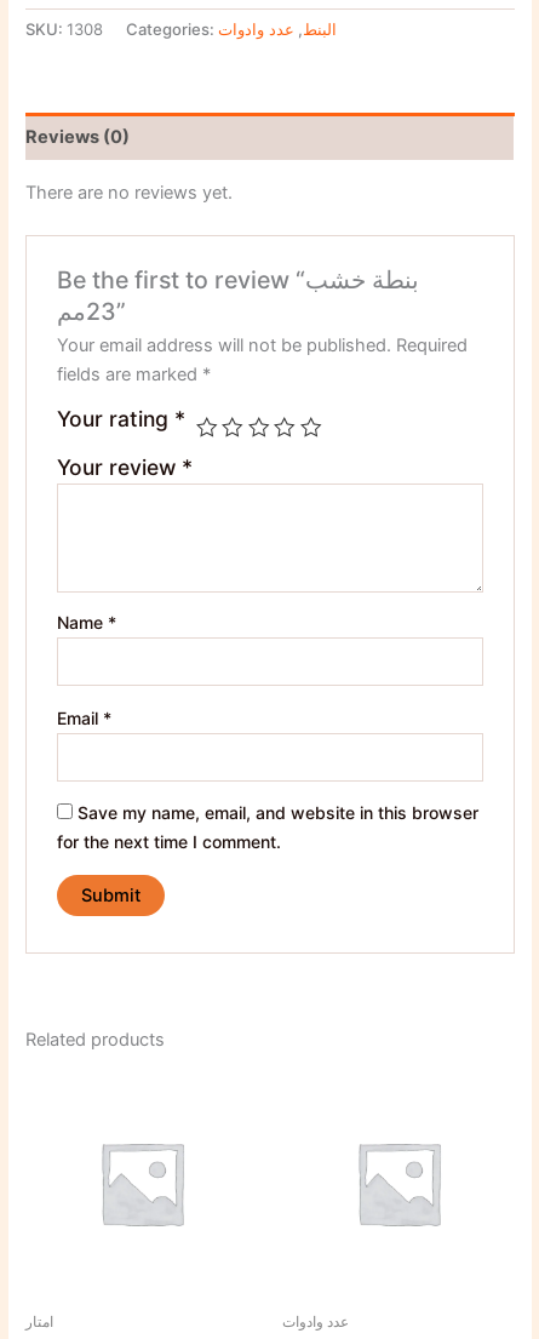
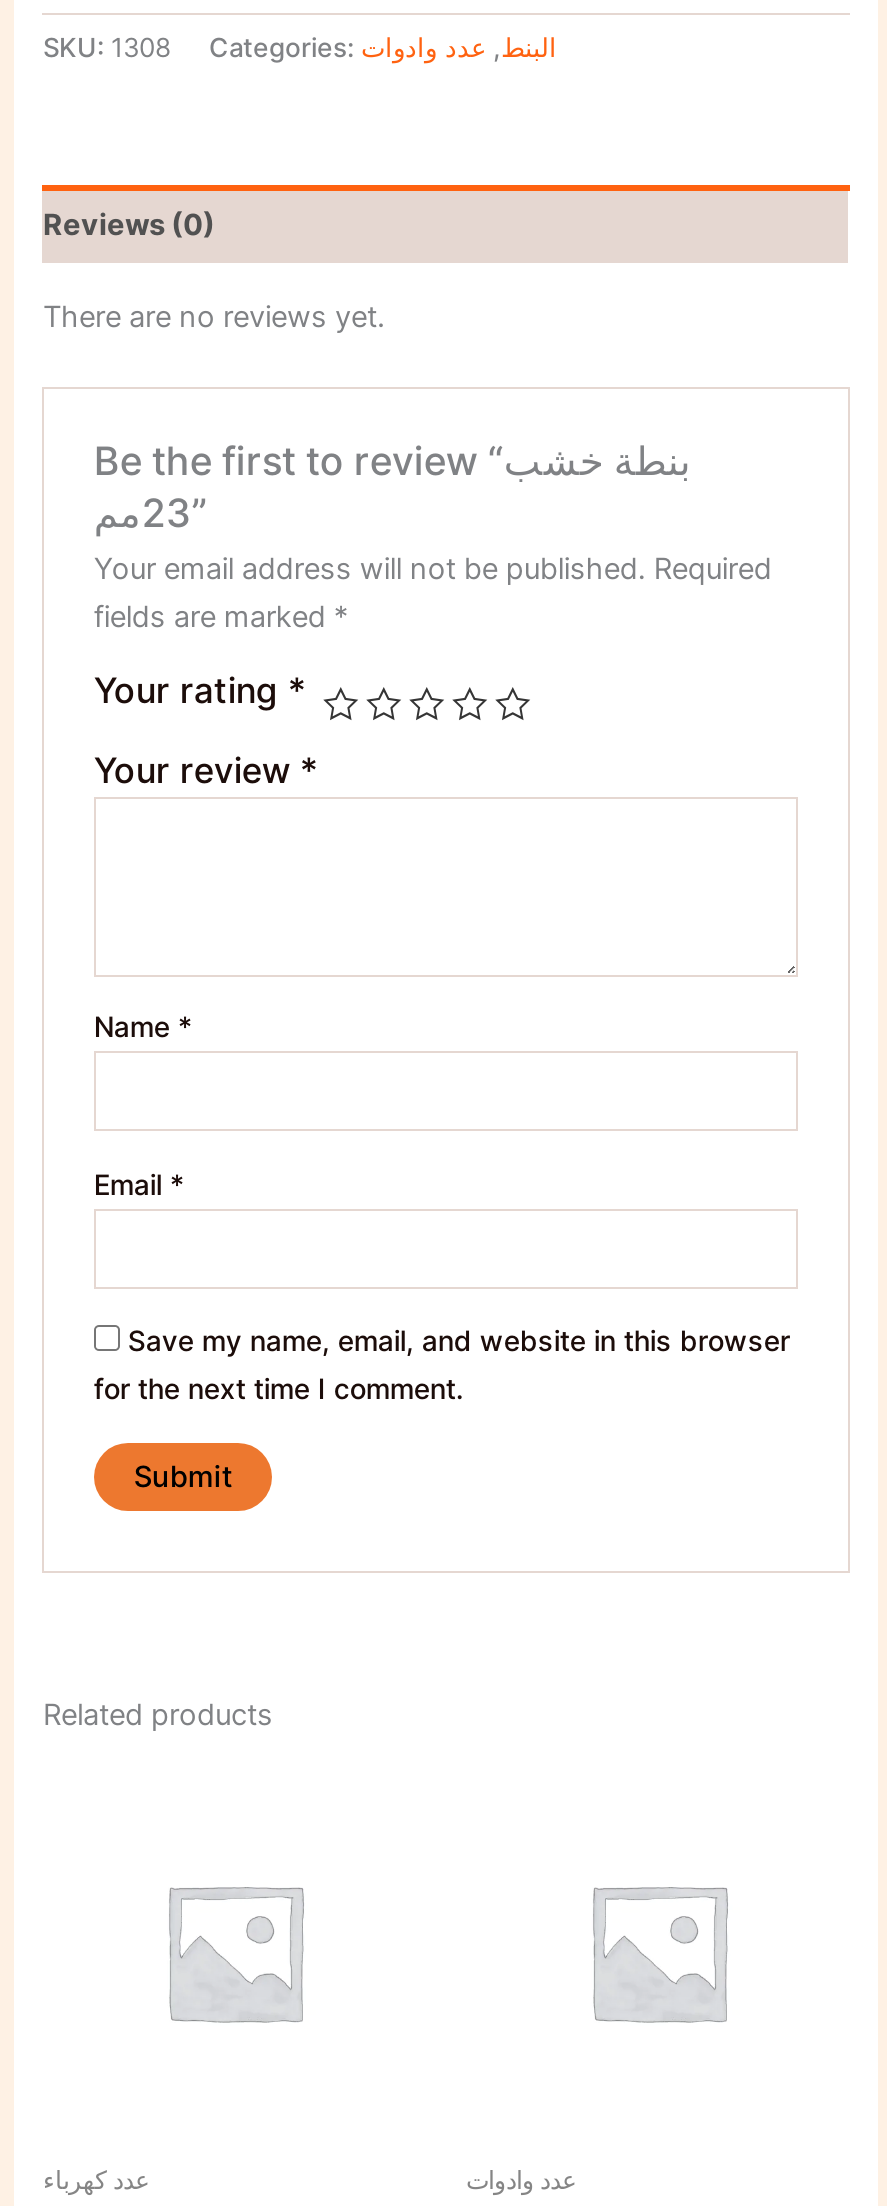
- امتار
+ عدد كهرباء
